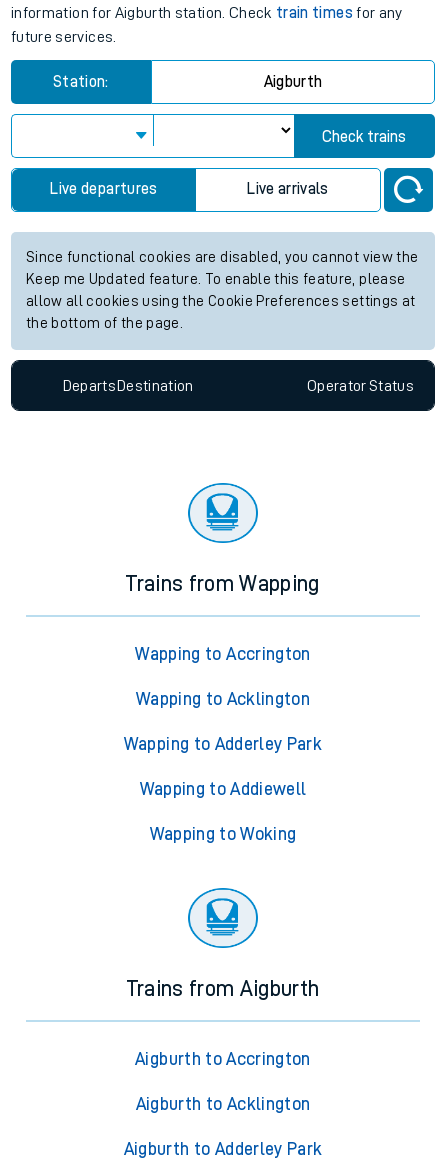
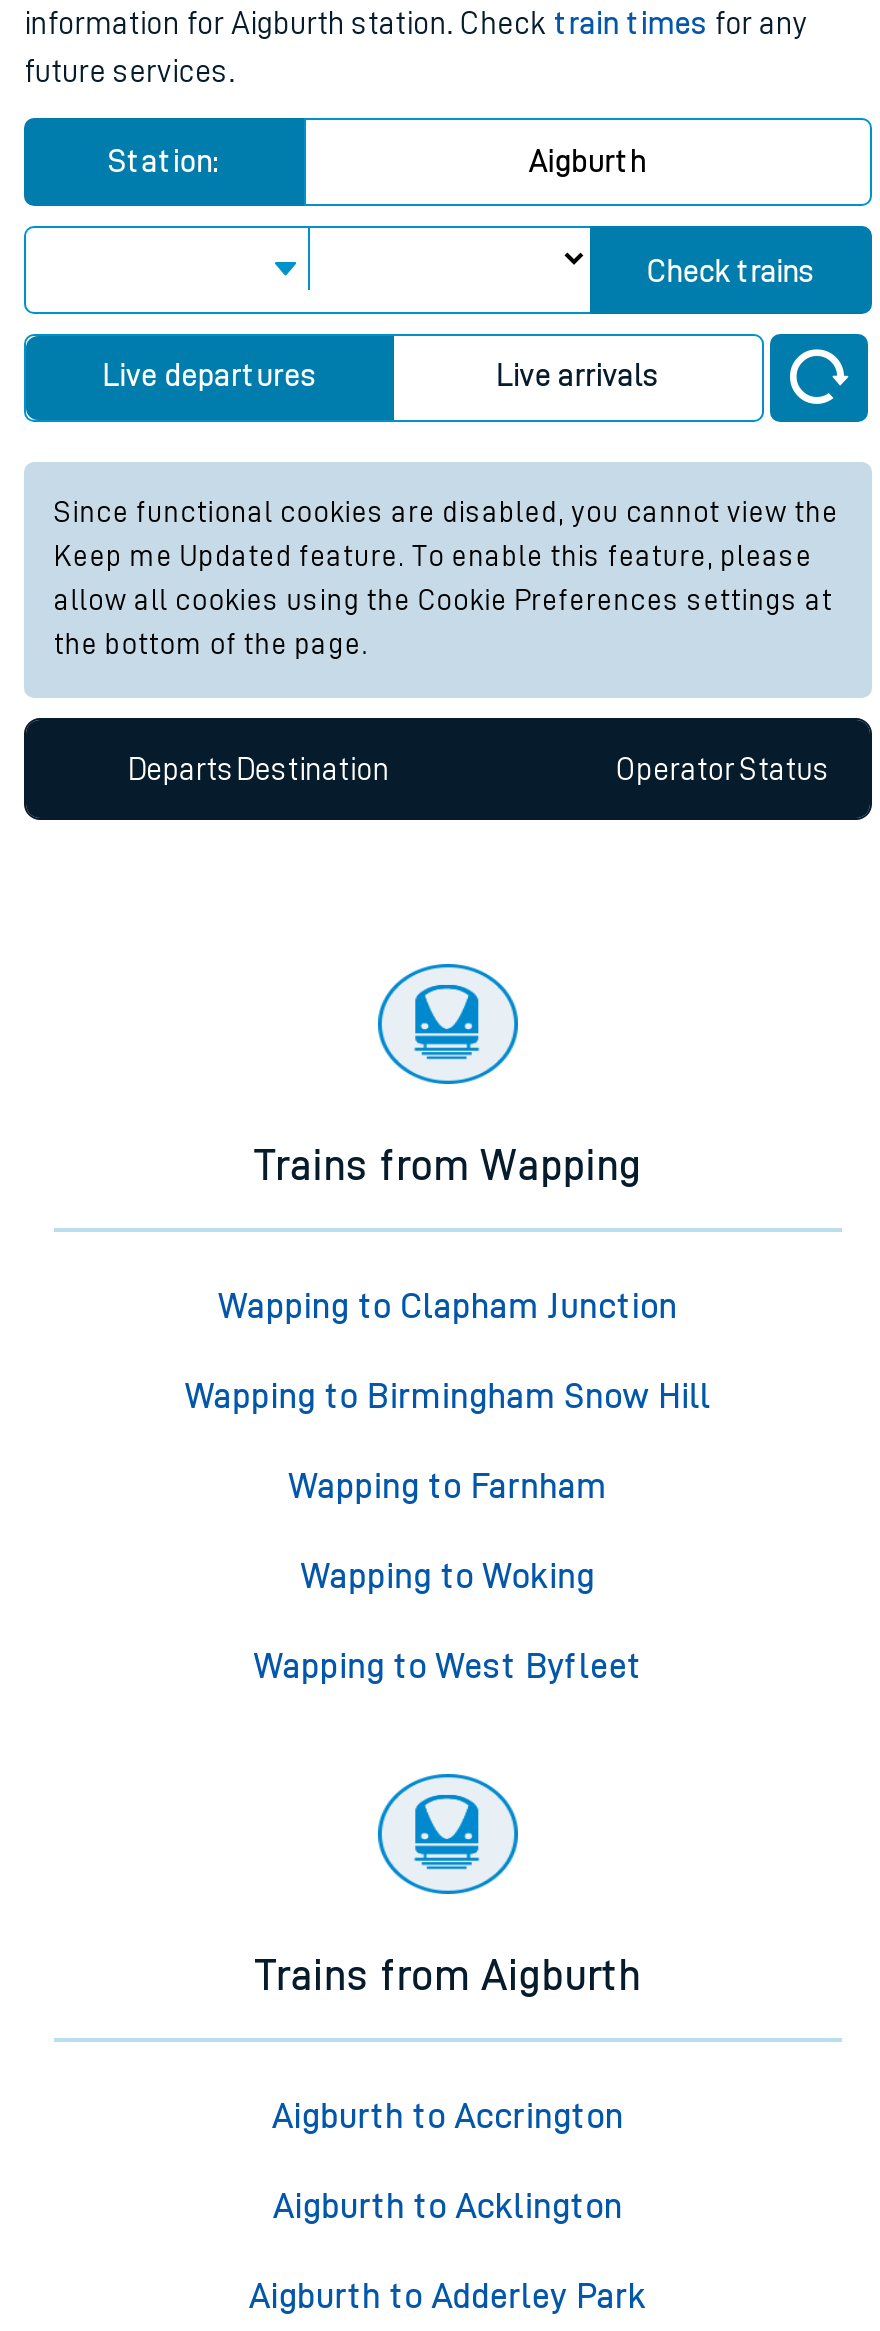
- Wapping to Accrington
- Wapping to Acklington
- Wapping to Adderley Park
- Wapping to Addiewell
+ Wapping to Clapham Junction
+ Wapping to Birmingham Snow Hill
+ Wapping to Farnham

moved up: Wapping to Woking

+ Wapping to West Byfleet
